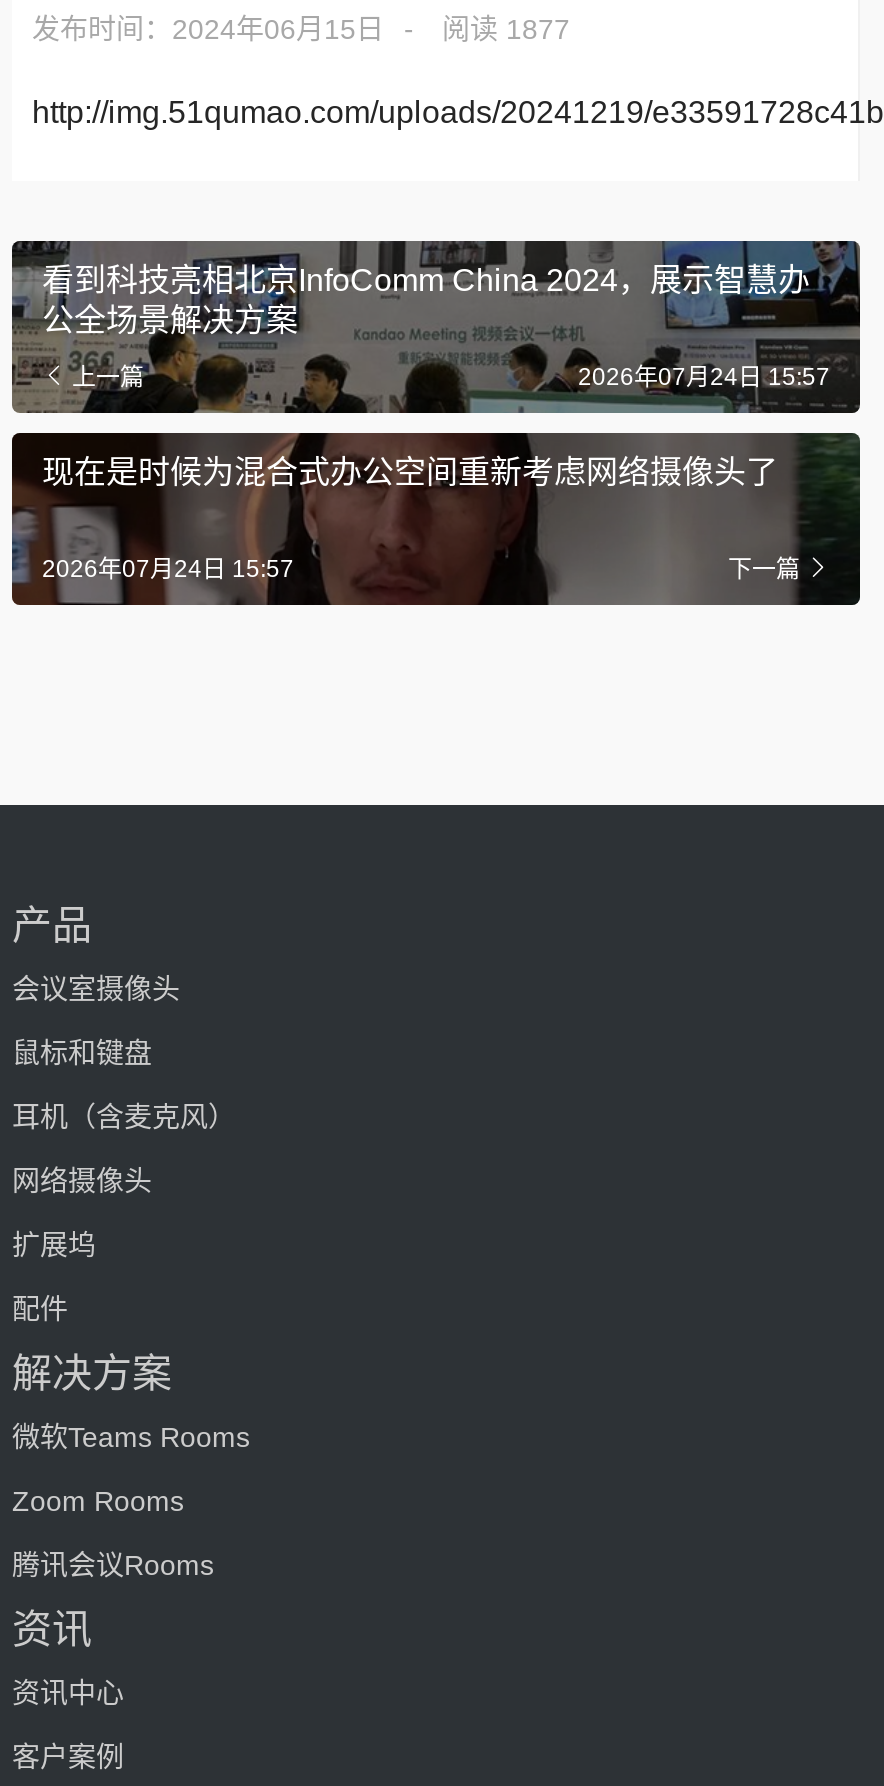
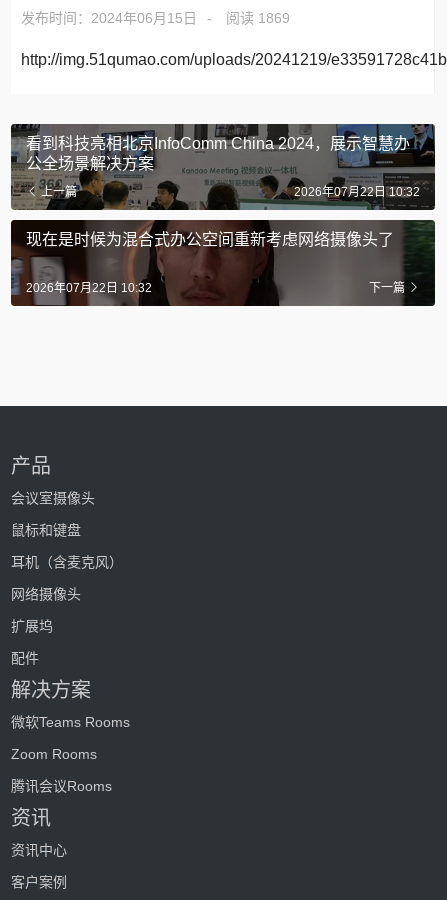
- 发布时间：2024年06月15日 阅读 1877
+ 发布时间：2024年06月15日 阅读 1869

- 2026年07月24日 15:57
+ 2026年07月22日 10:32

- 2026年07月24日 15:57
+ 2026年07月22日 10:32
